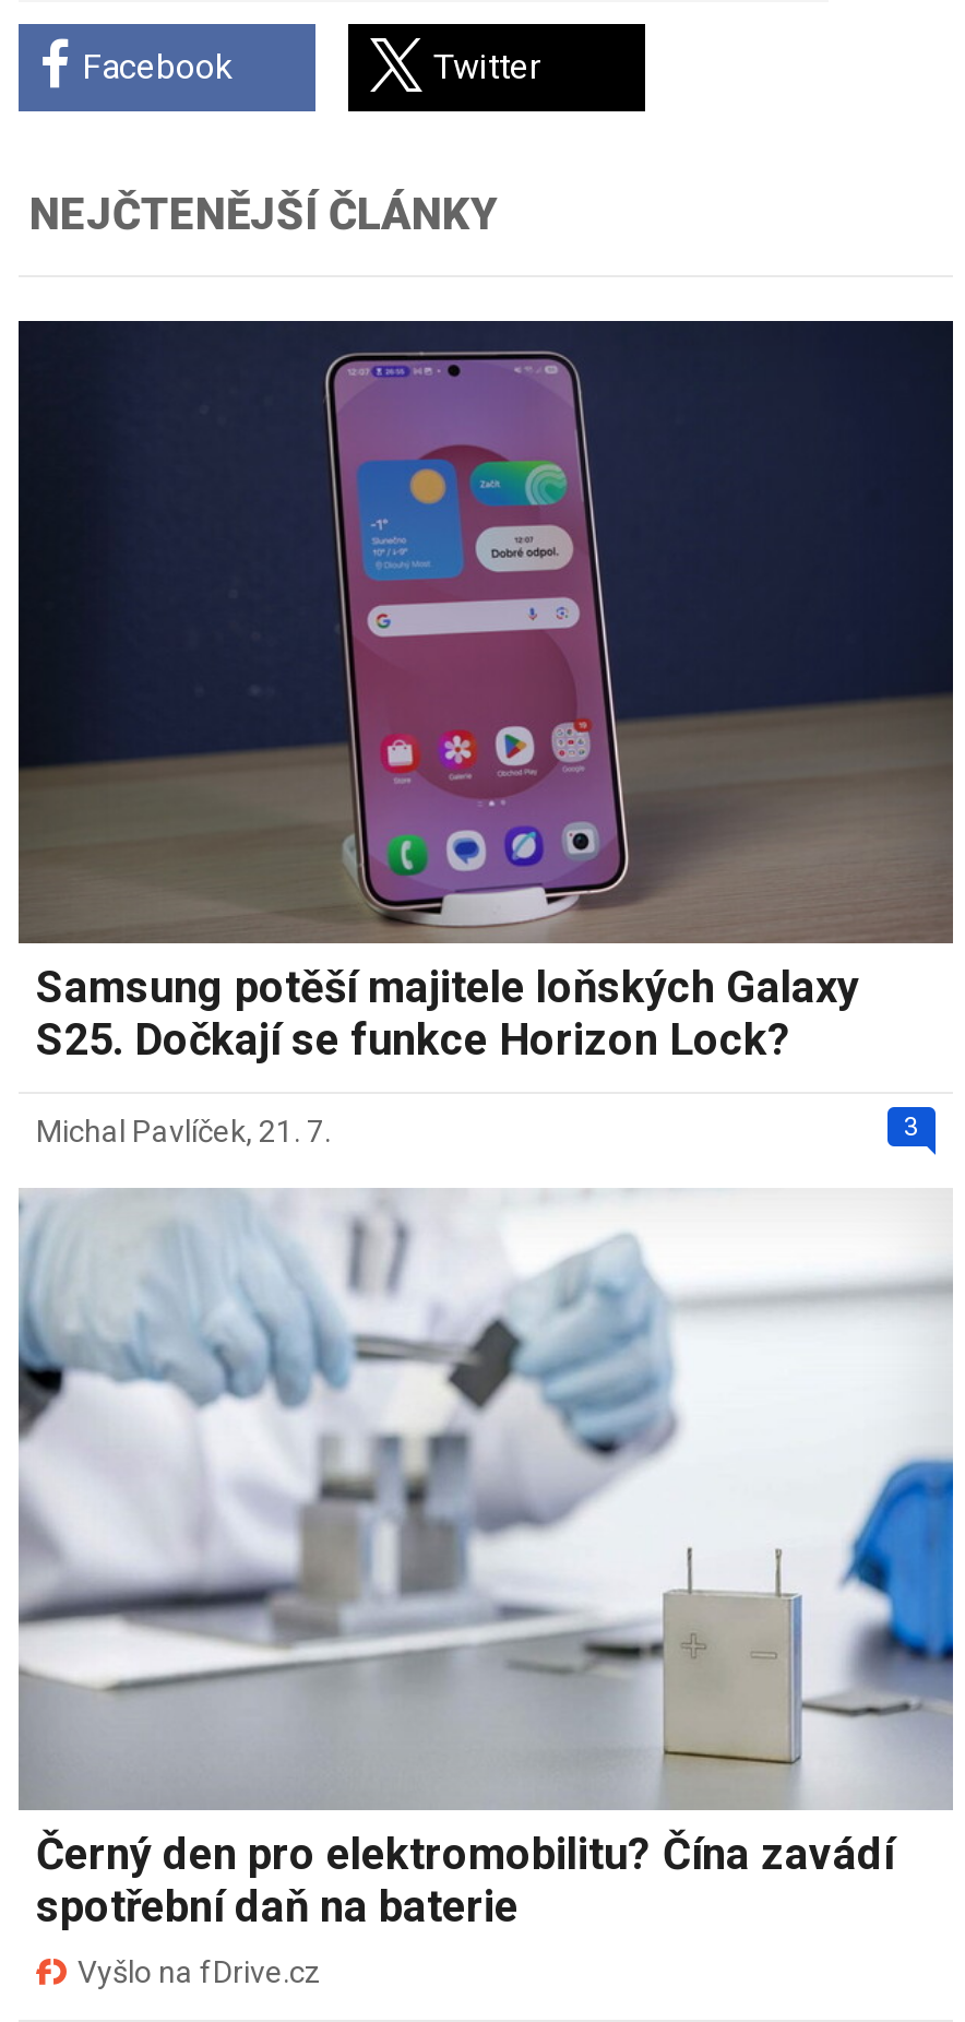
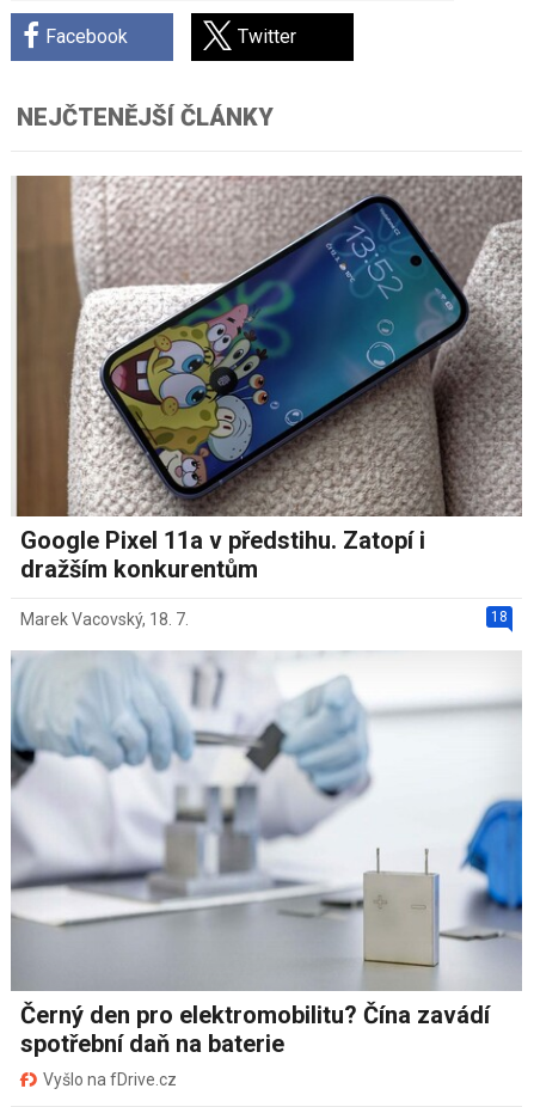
- [image]
- Samsung potěší majitele loňských Galaxy
- S25. Dočkají se funkce Horizon Lock?
+ [image]
+ Google Pixel 11a v předstihu. Zatopí i
+ dražším konkurentům

- 3
- Michal Pavlíček, 21. 7.
+ 18
+ Marek Vacovský, 18. 7.
